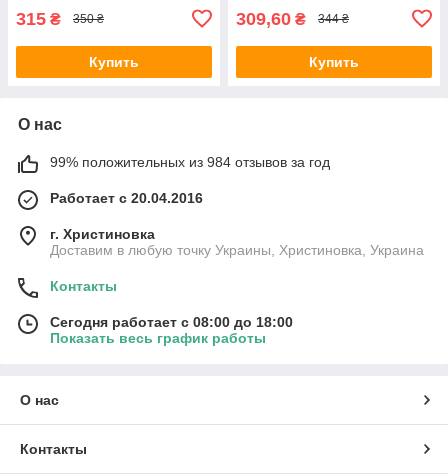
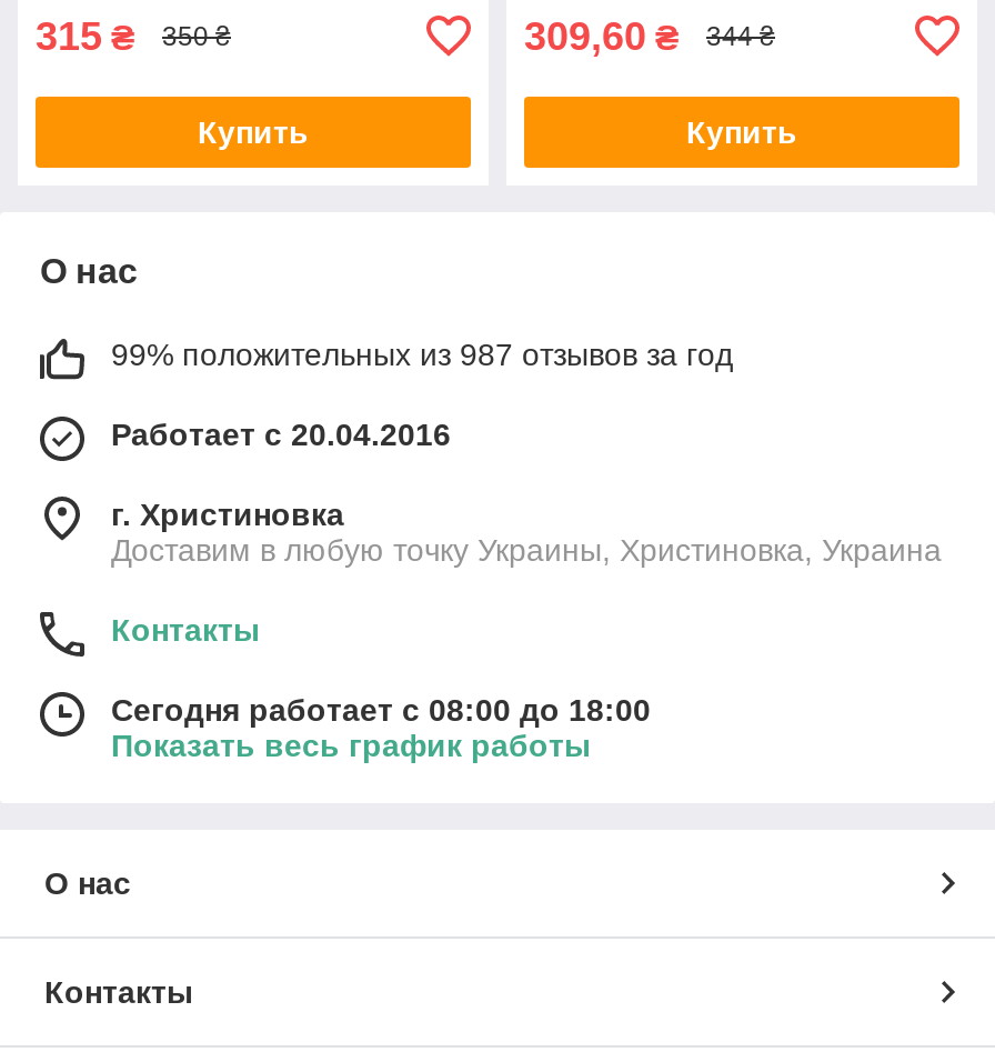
- 99% положительных из 984 отзывов за год
+ 99% положительных из 987 отзывов за год
